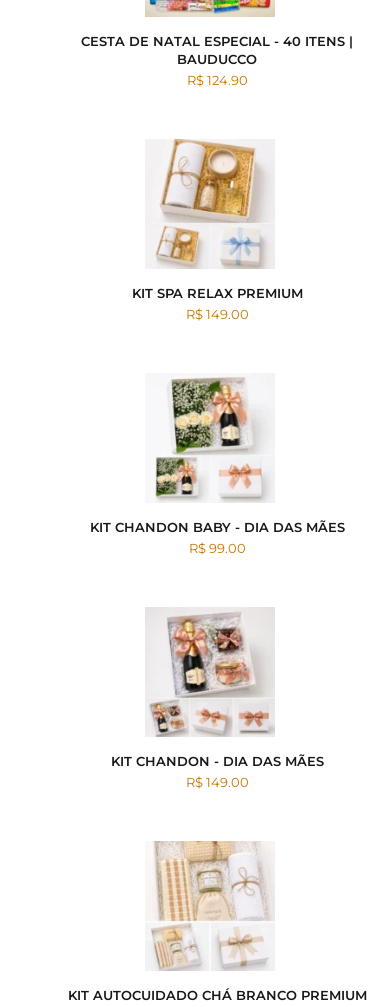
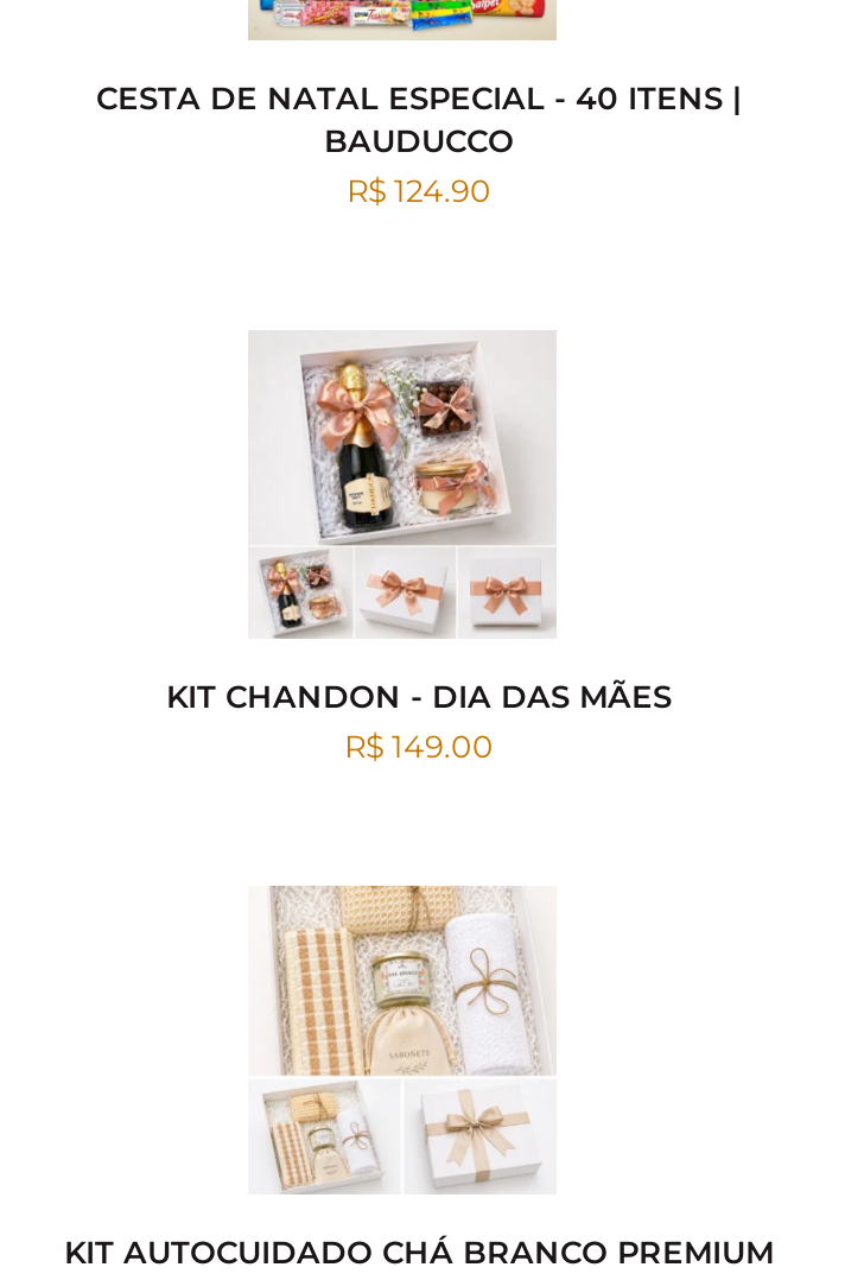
- [image]
- KIT SPA RELAX PREMIUM
- R$ 149.00

- [image]
- KIT CHANDON BABY - DIA DAS MÃES
- R$ 99.00
